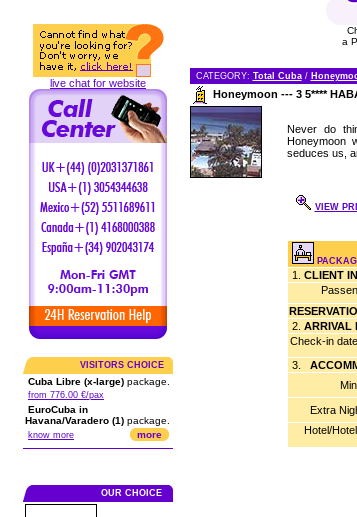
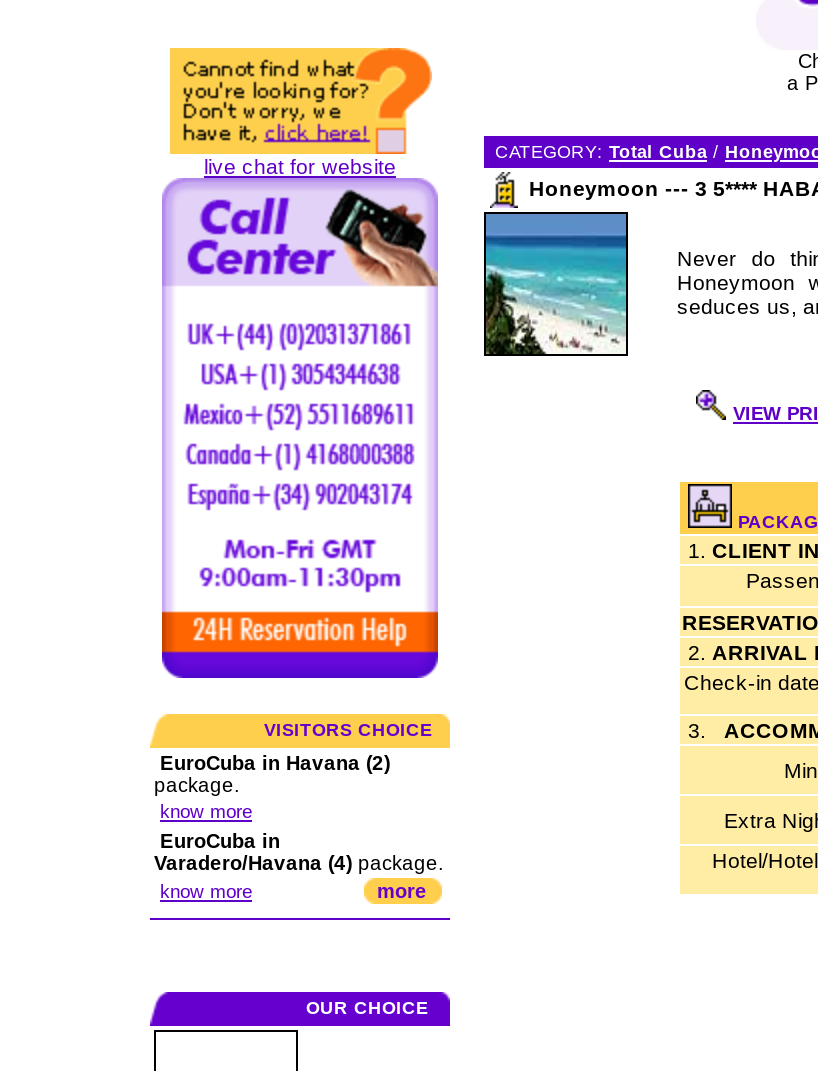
- [image]
+ [image]

- Cuba Libre (x-large) package.
- from 776.00 €/pax
+ EuroCuba in Havana (2)
+ package.
+ know more

- Havana/Varadero (1) package.
+ Varadero/Havana (4) package.
